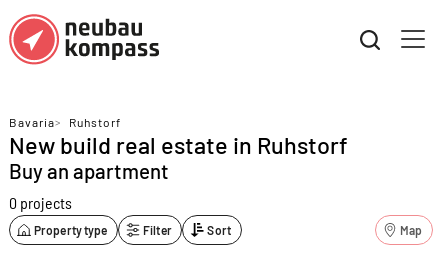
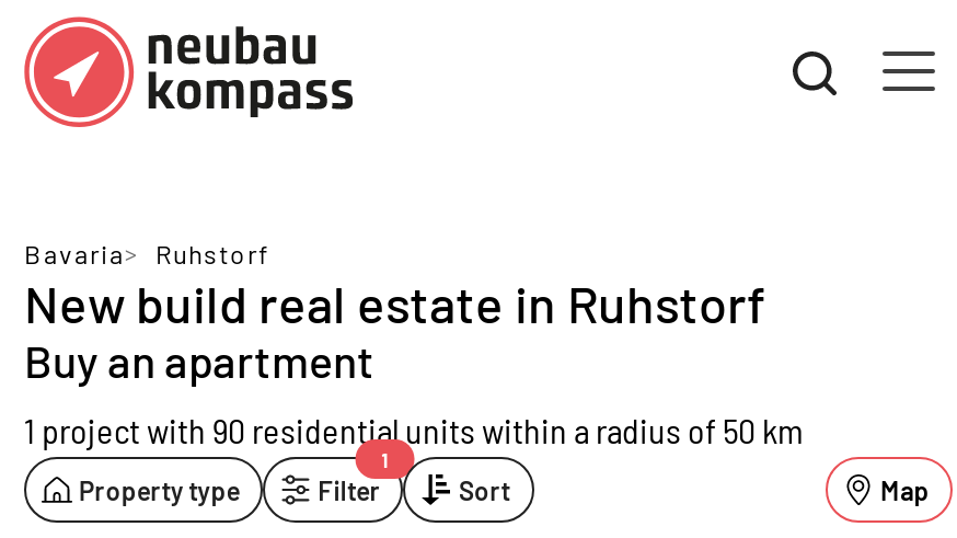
+ 1

- 0 projects
+ 1 project with 90 residential units within a radius of 50 km
